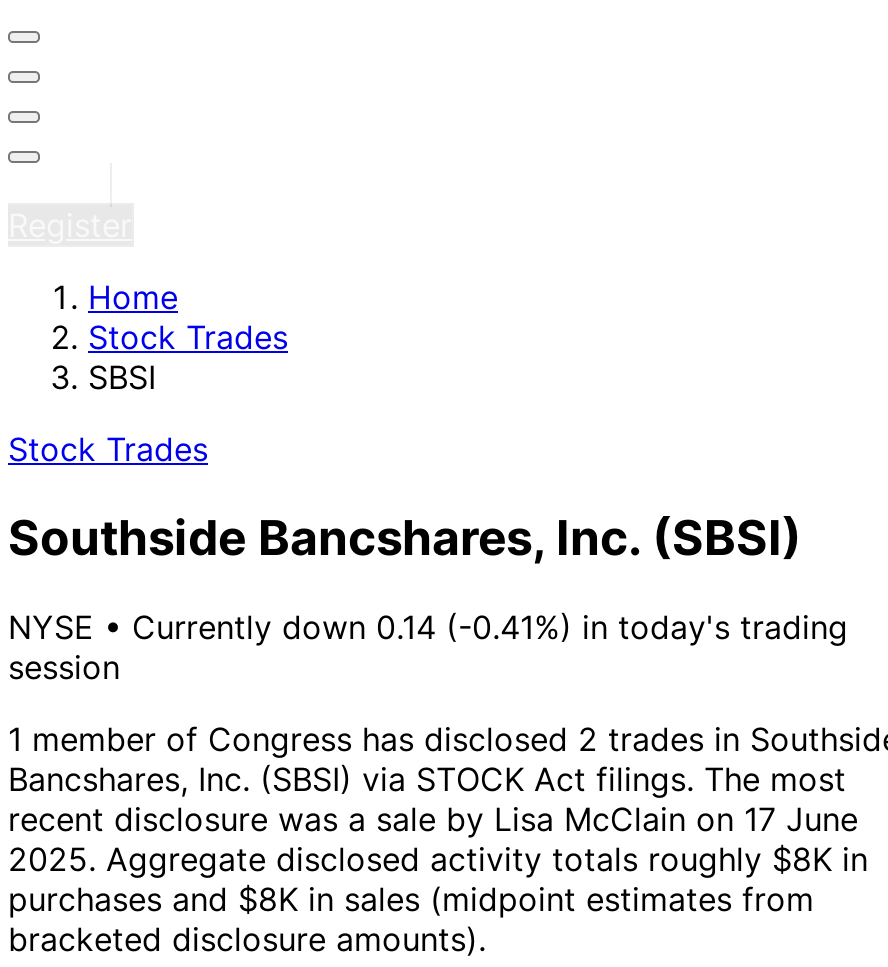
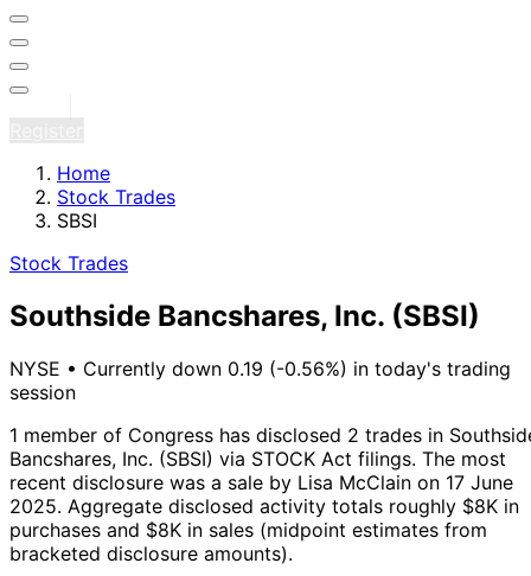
- NYSE • Currently down 0.14 (-0.41%) in today's trading
+ NYSE • Currently down 0.19 (-0.56%) in today's trading
